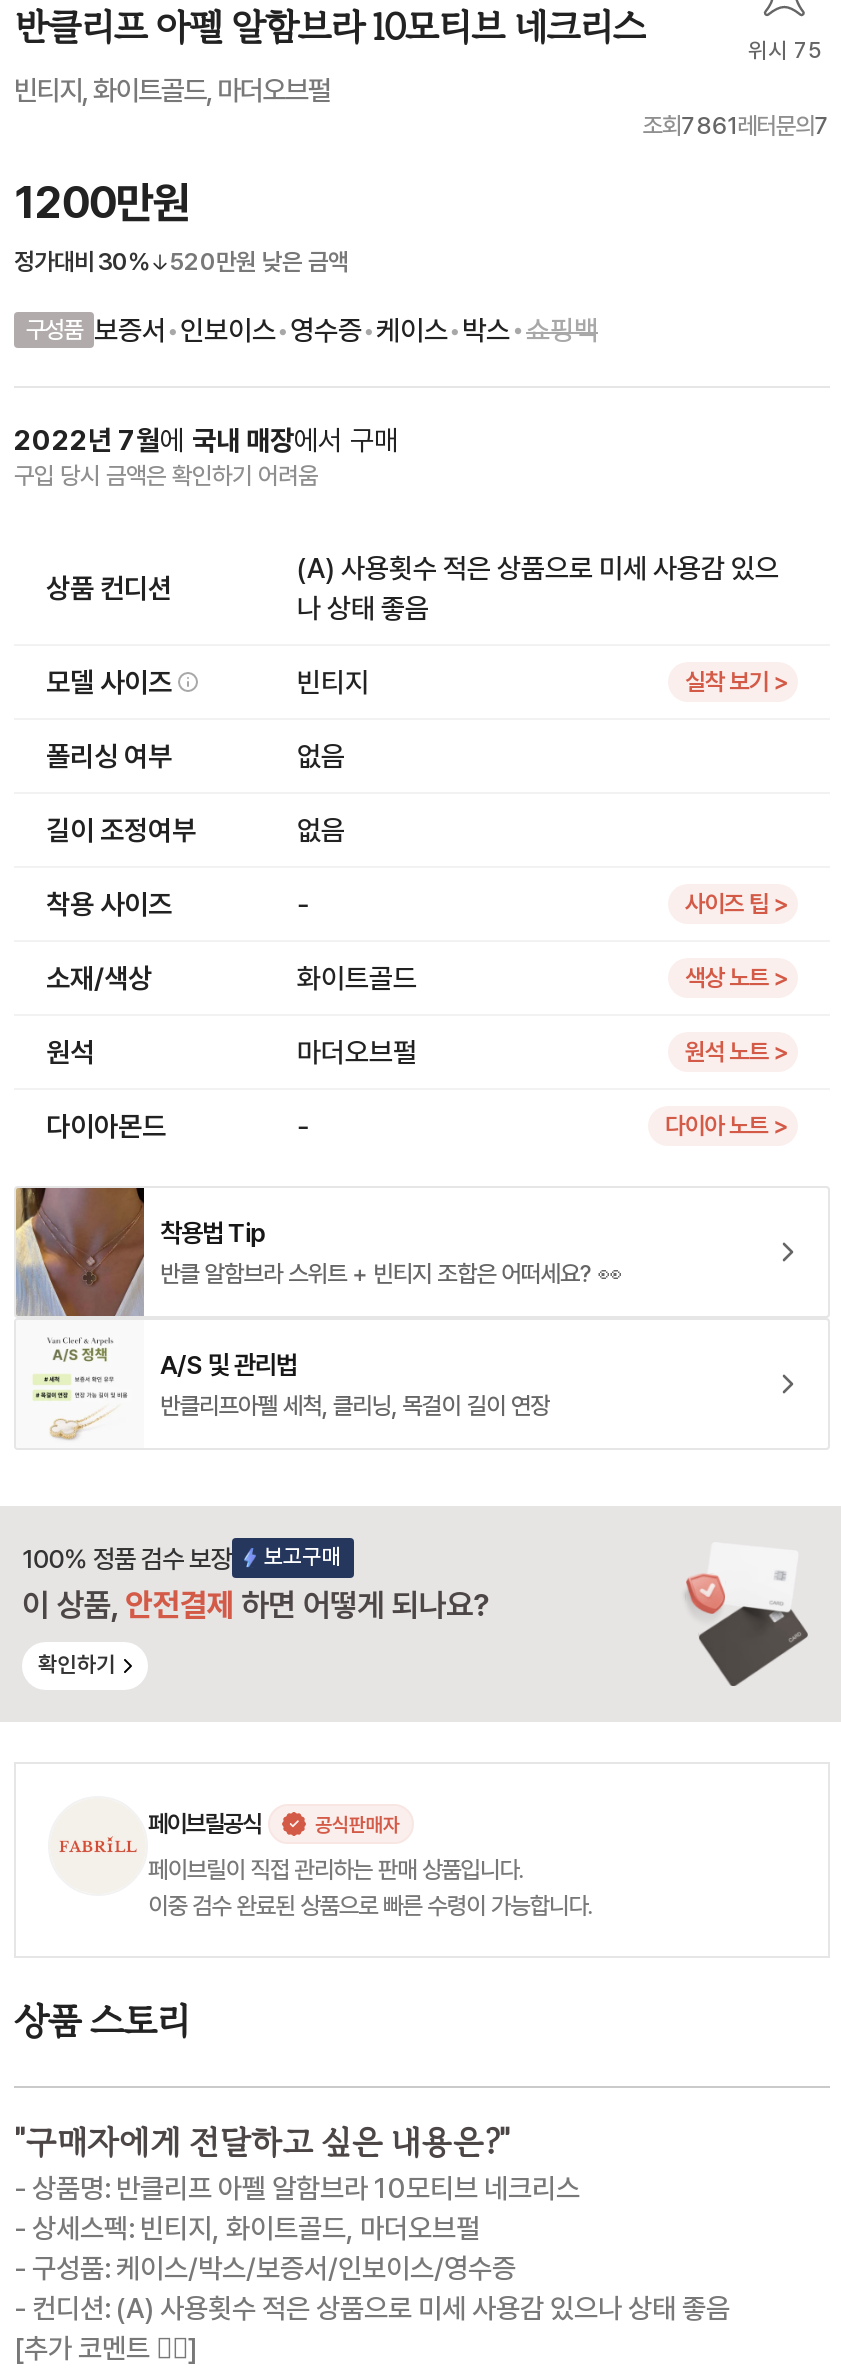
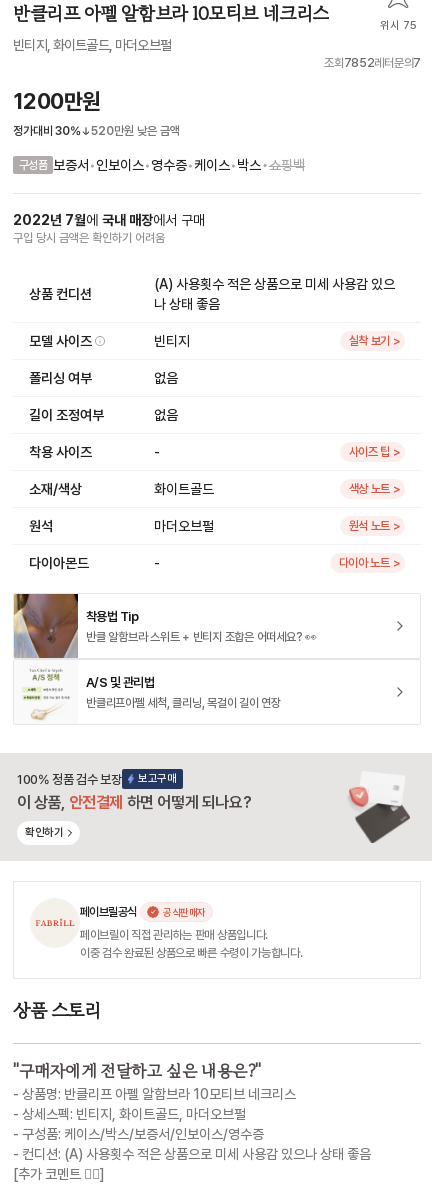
- 조회7861레터문의7
+ 조회7852레터문의7
